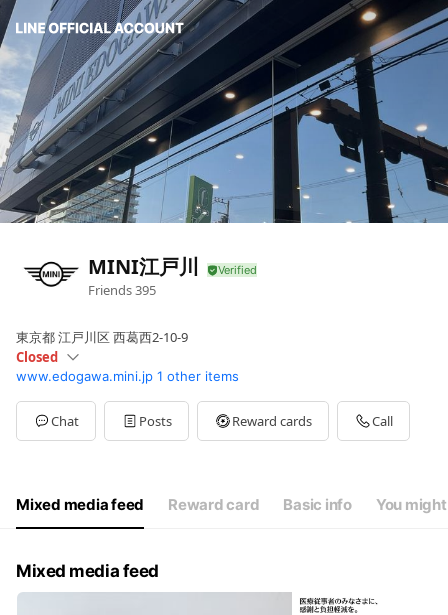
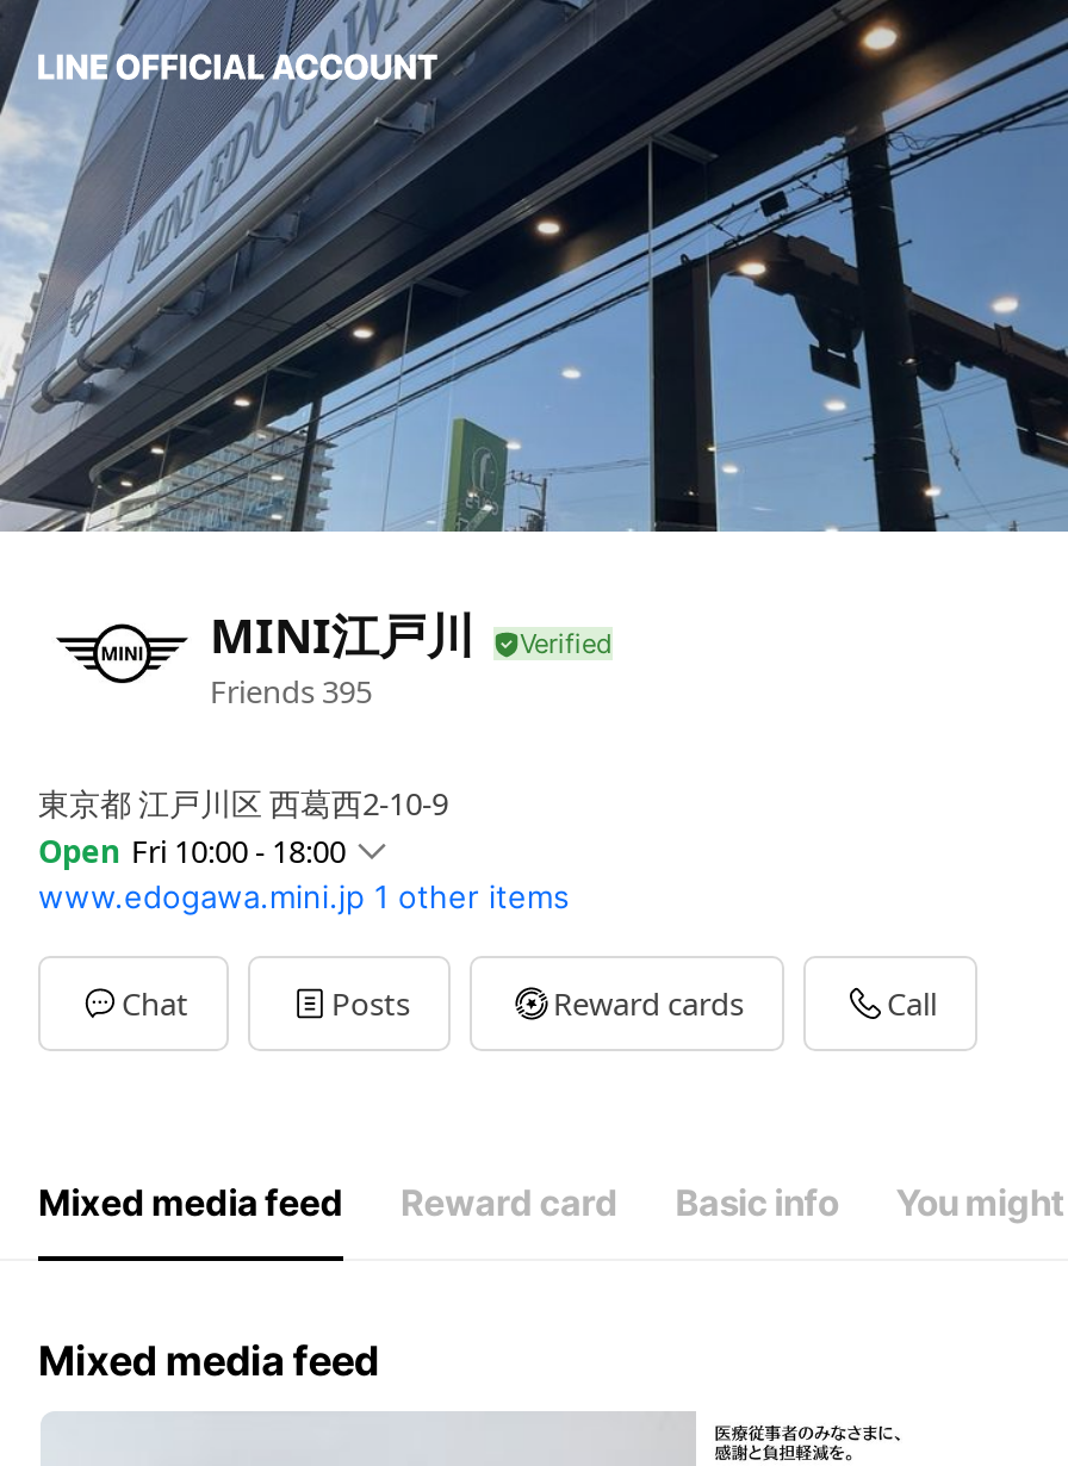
- Closed
+ Open Fri 10:00 - 18:00
